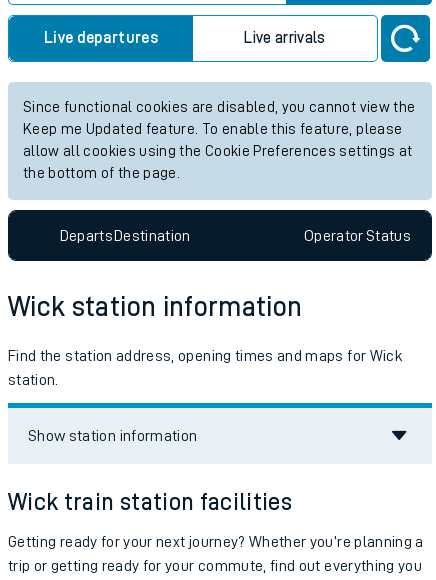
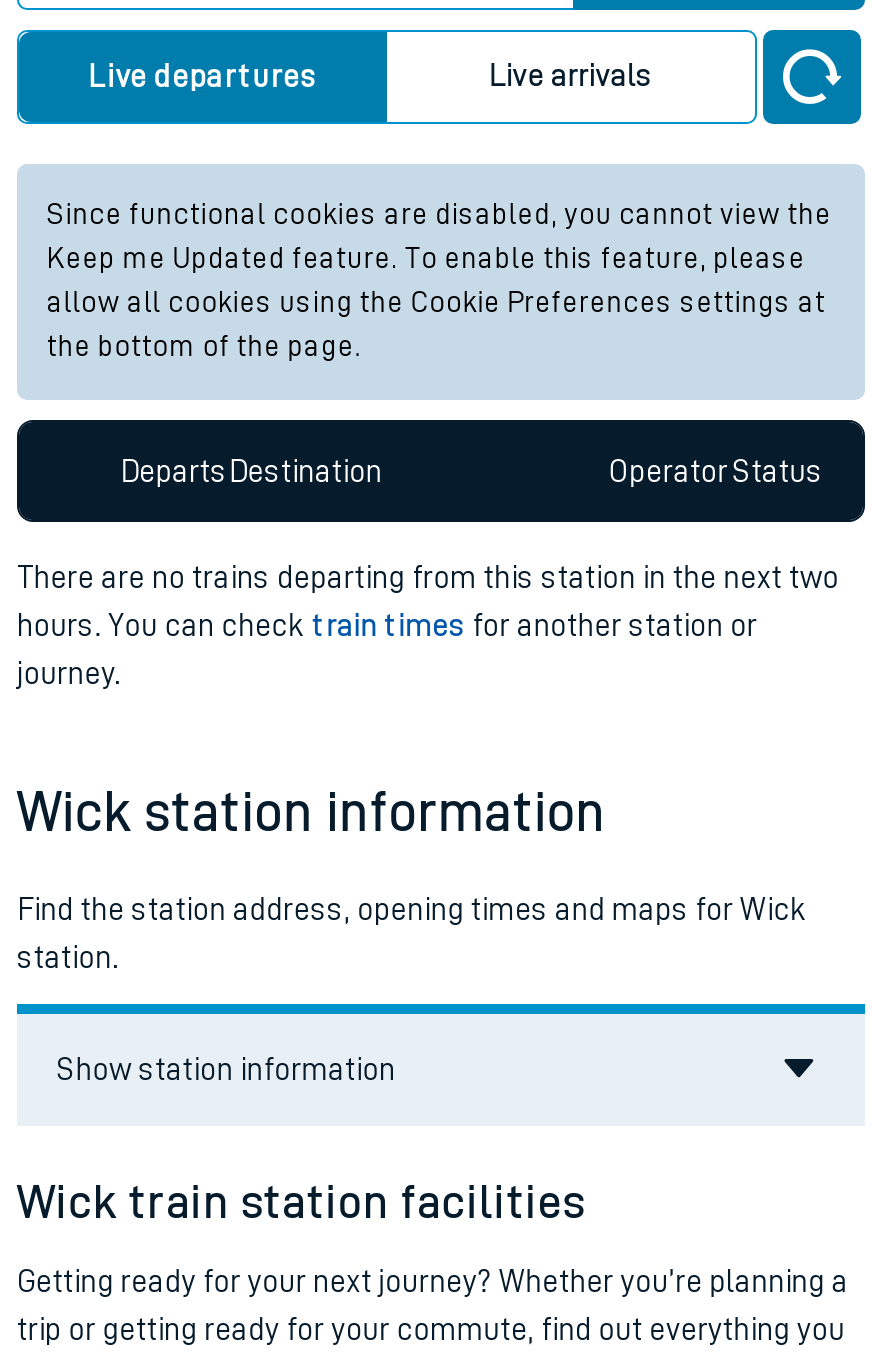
+ There are no trains departing from this station in the next two
+ hours. You can check train times for another station or
+ journey.
